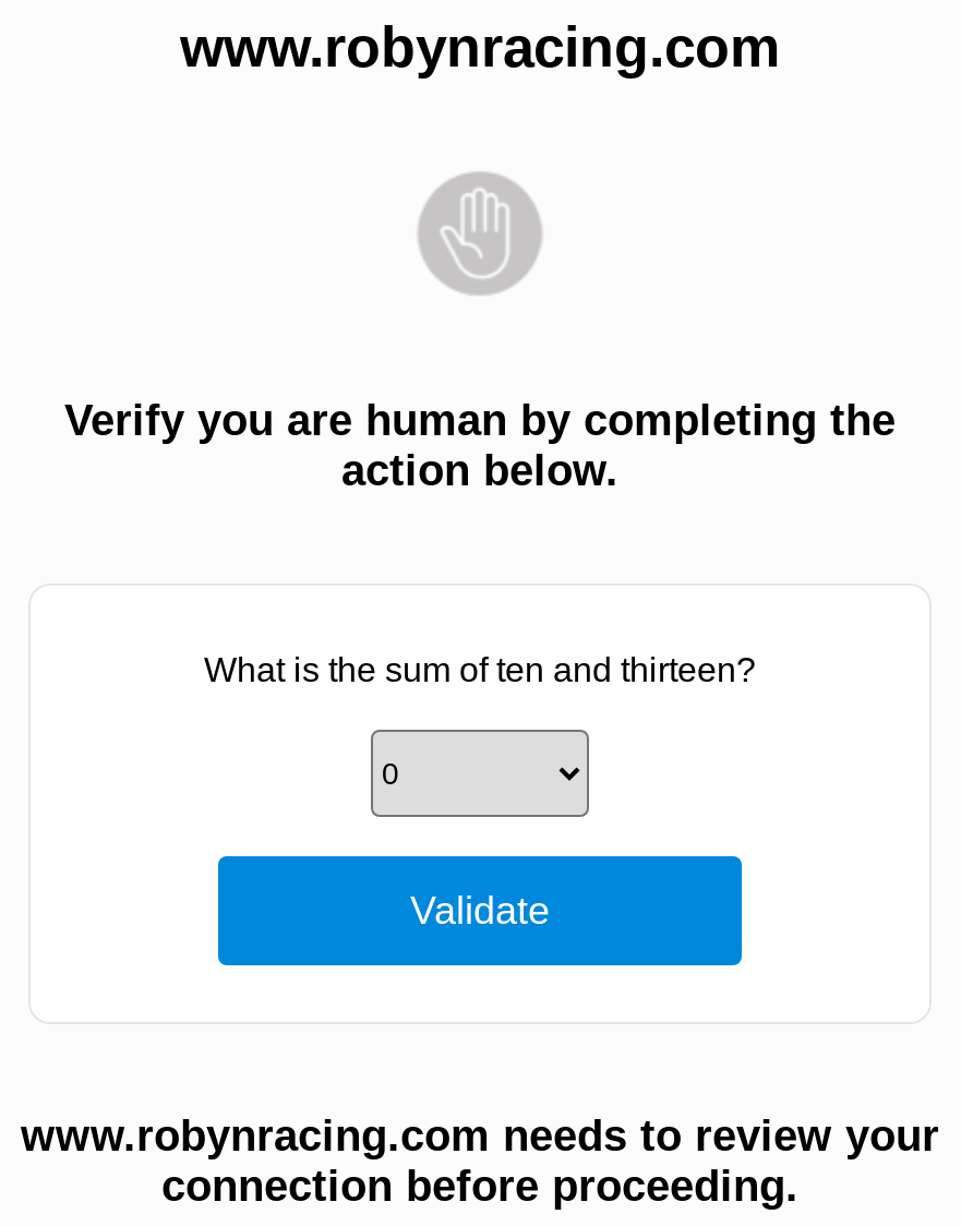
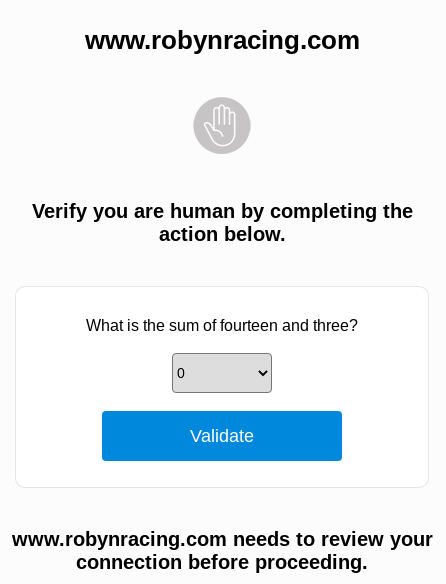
- What is the sum of ten and thirteen?
+ What is the sum of fourteen and three?
